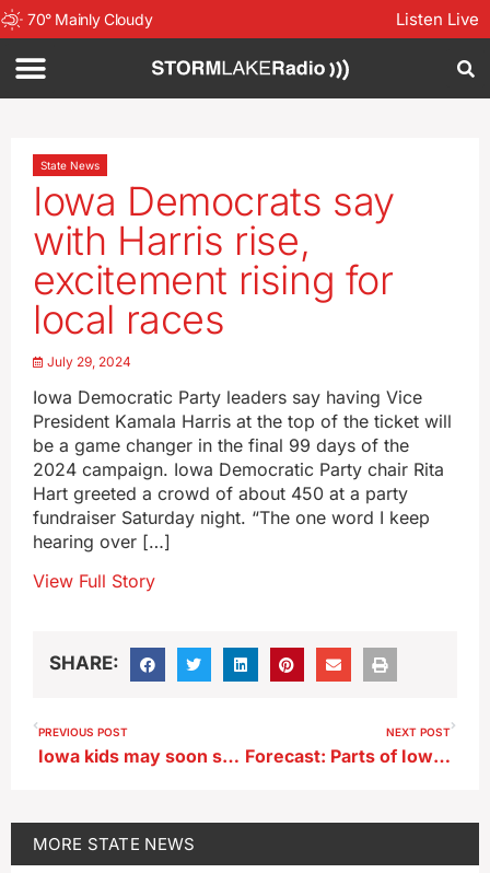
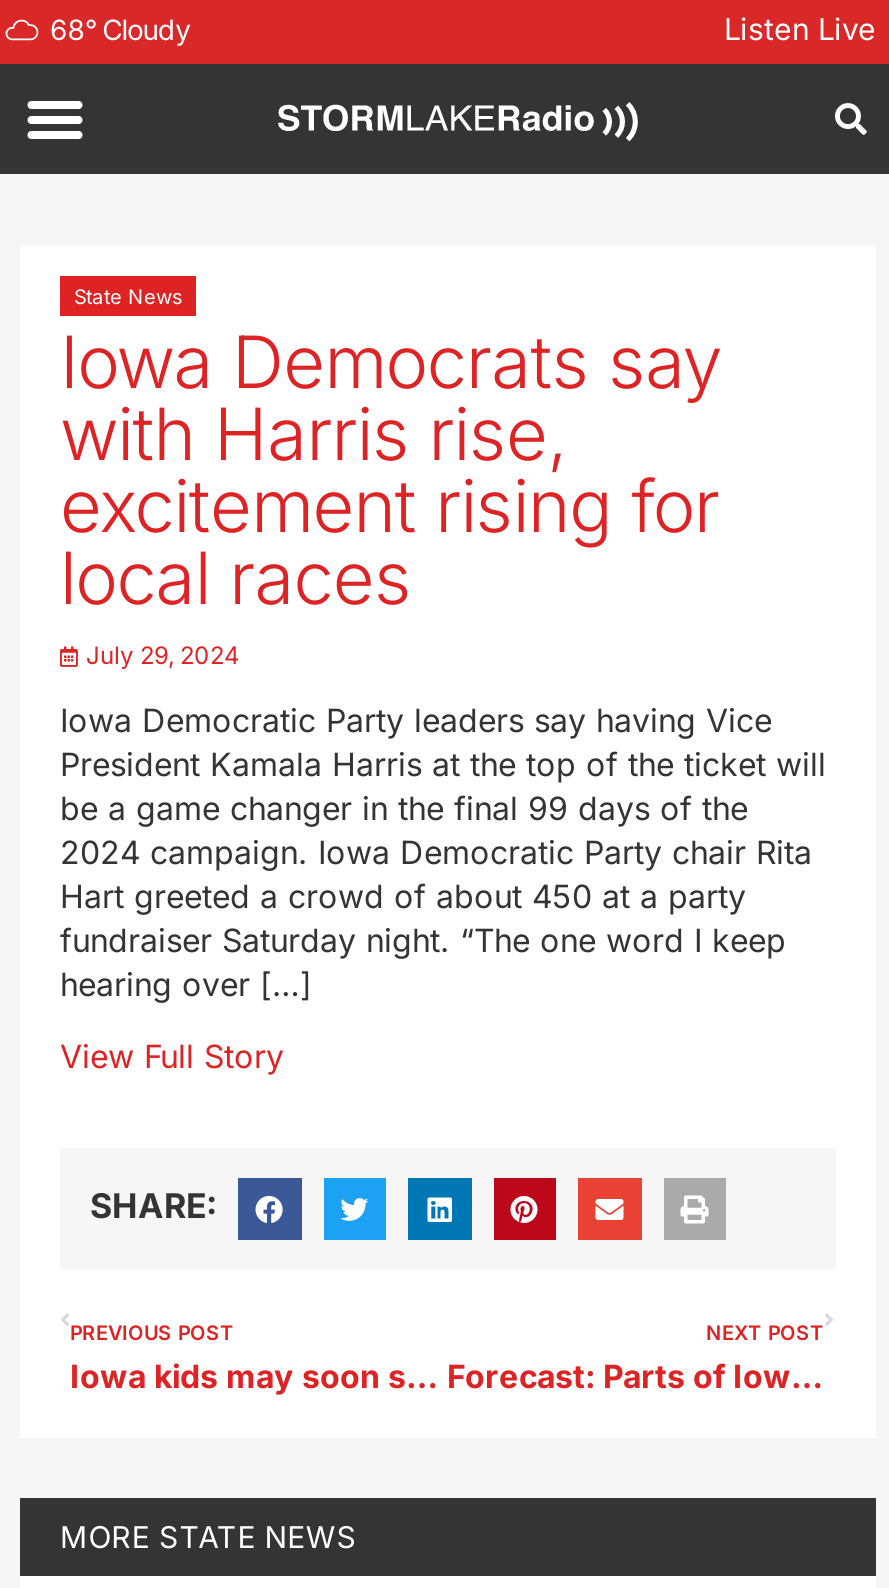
- 70° Mainly Cloudy
+ 68° Cloudy
